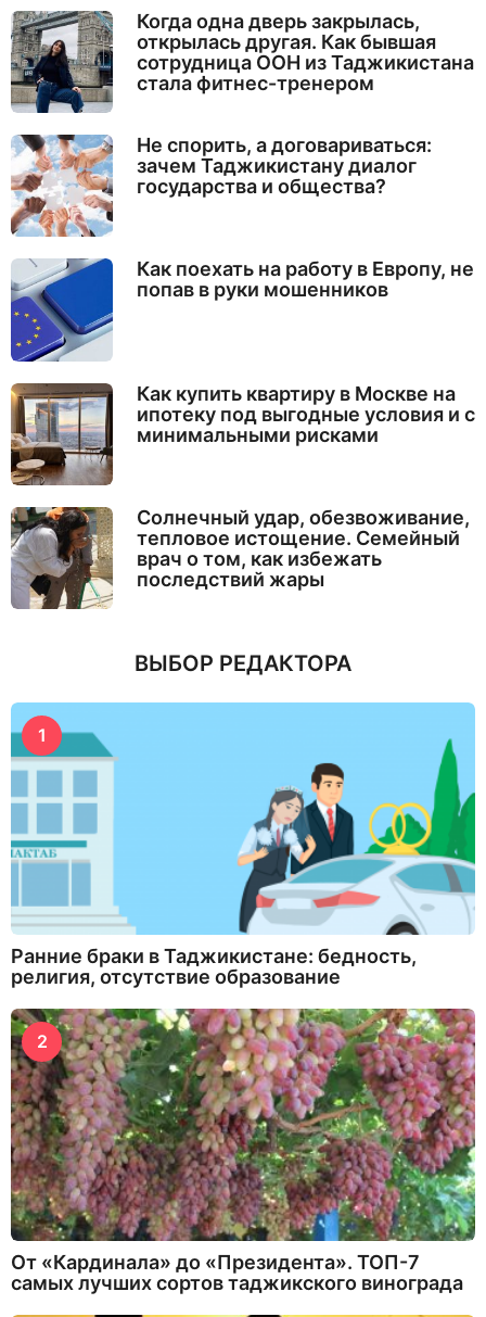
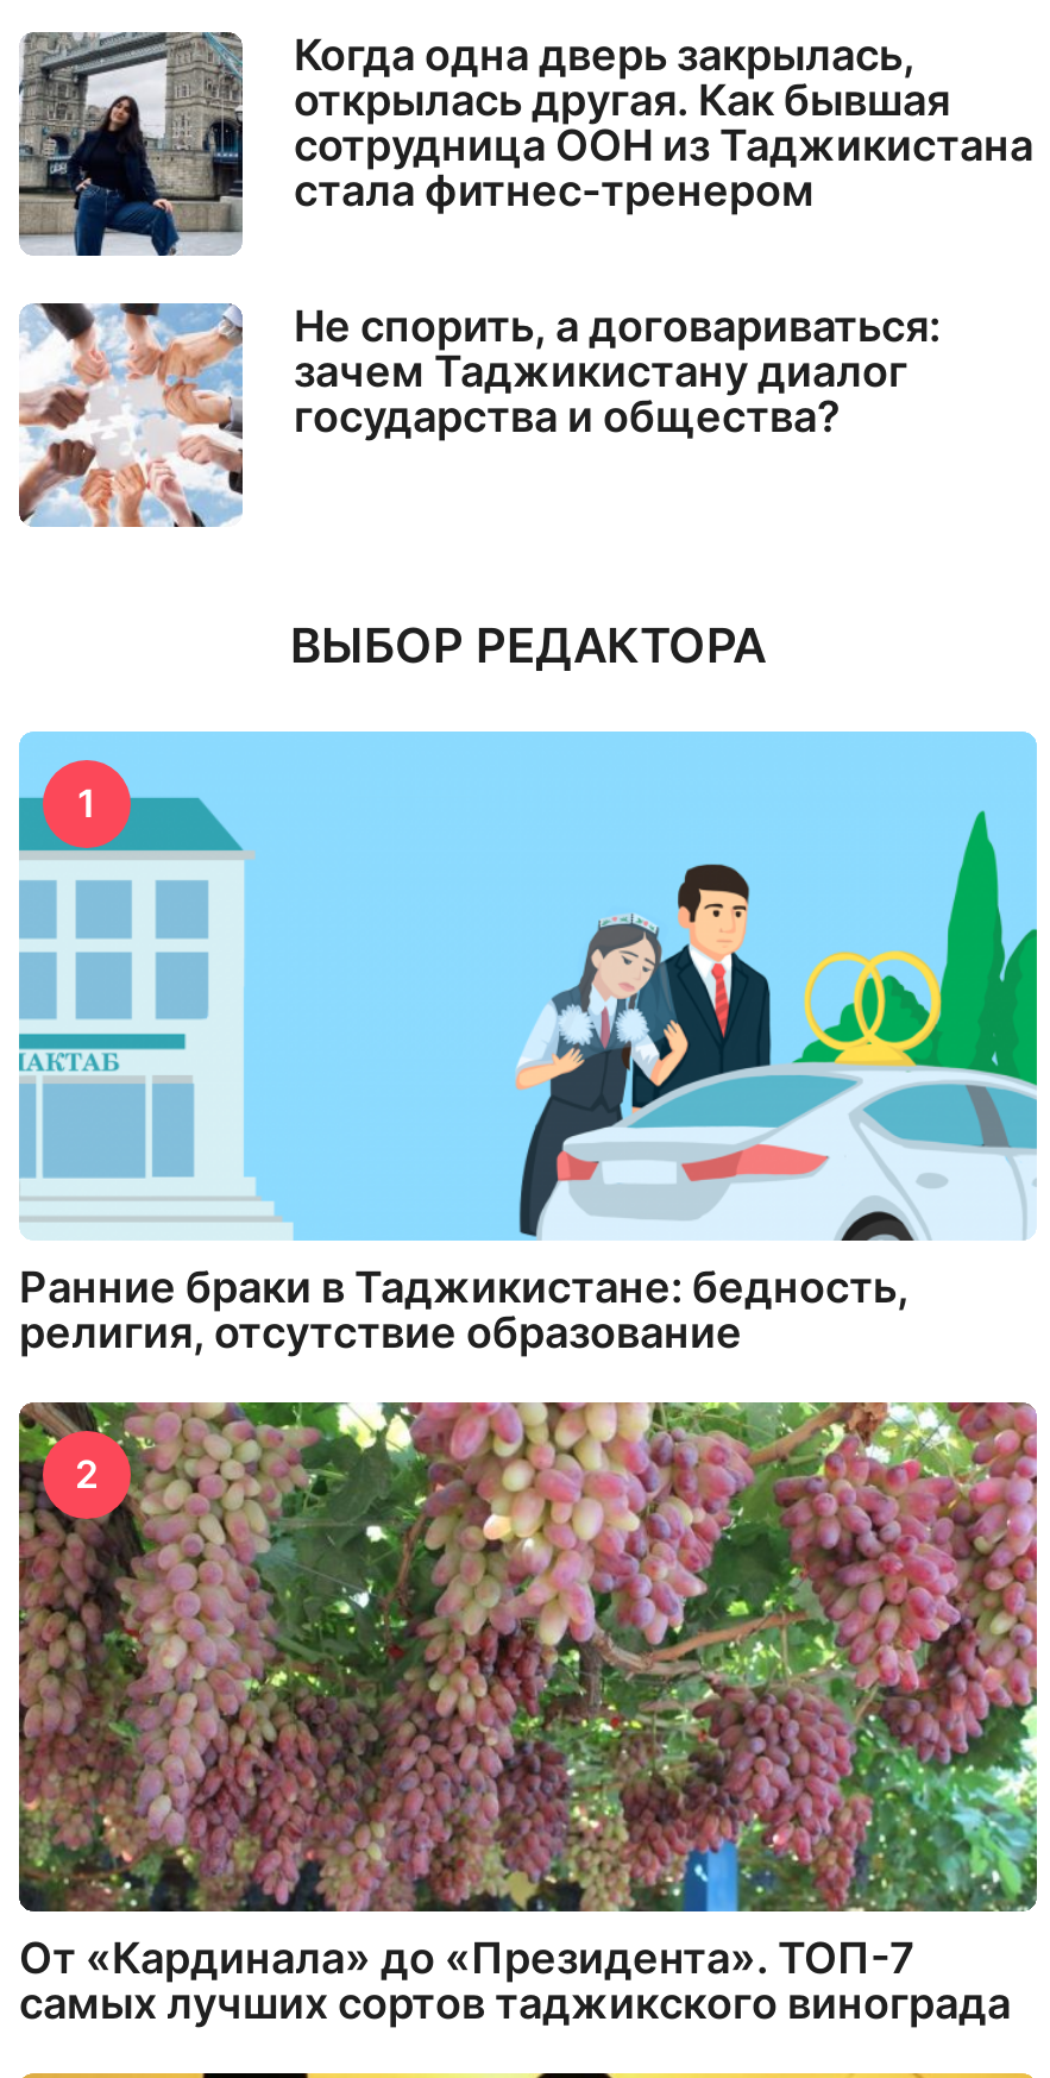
- [image]
- Как поехать на работу в Европу, не
- попав в руки мошенников

- [image]
- Как купить квартиру в Москве на
- ипотеку под выгодные условия и с
- минимальными рисками

- [image]
- Солнечный удар, обезвоживание,
- тепловое истощение. Семейный
- врач о том, как избежать
- последствий жары
